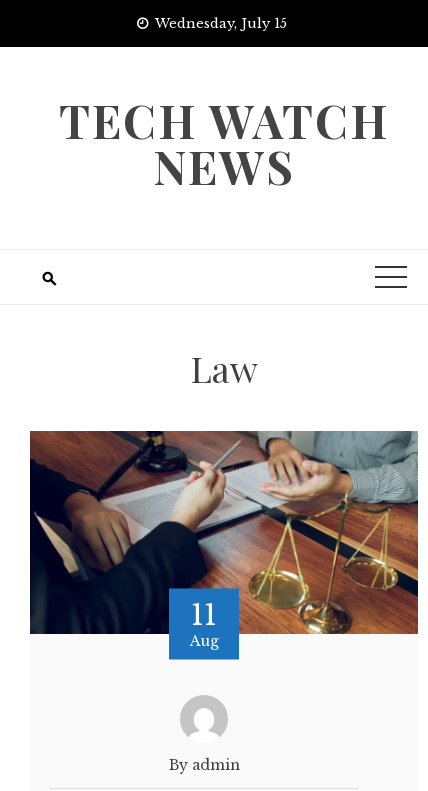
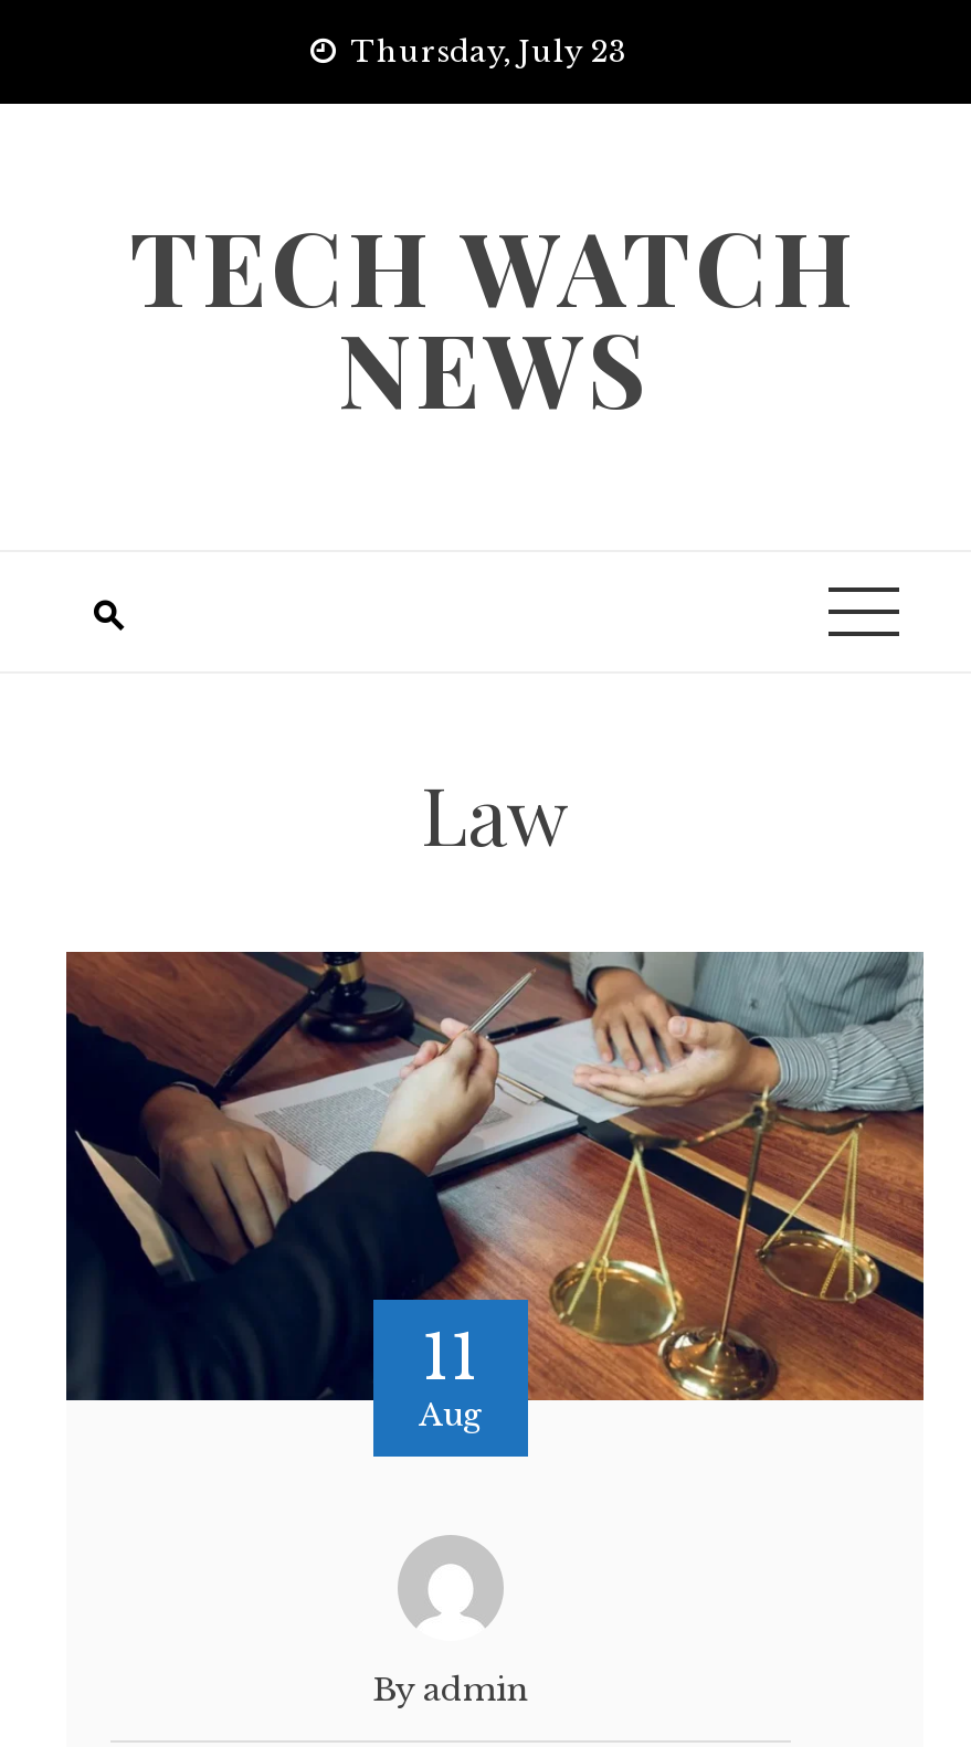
- Wednesday, July 15
+ Thursday, July 23
